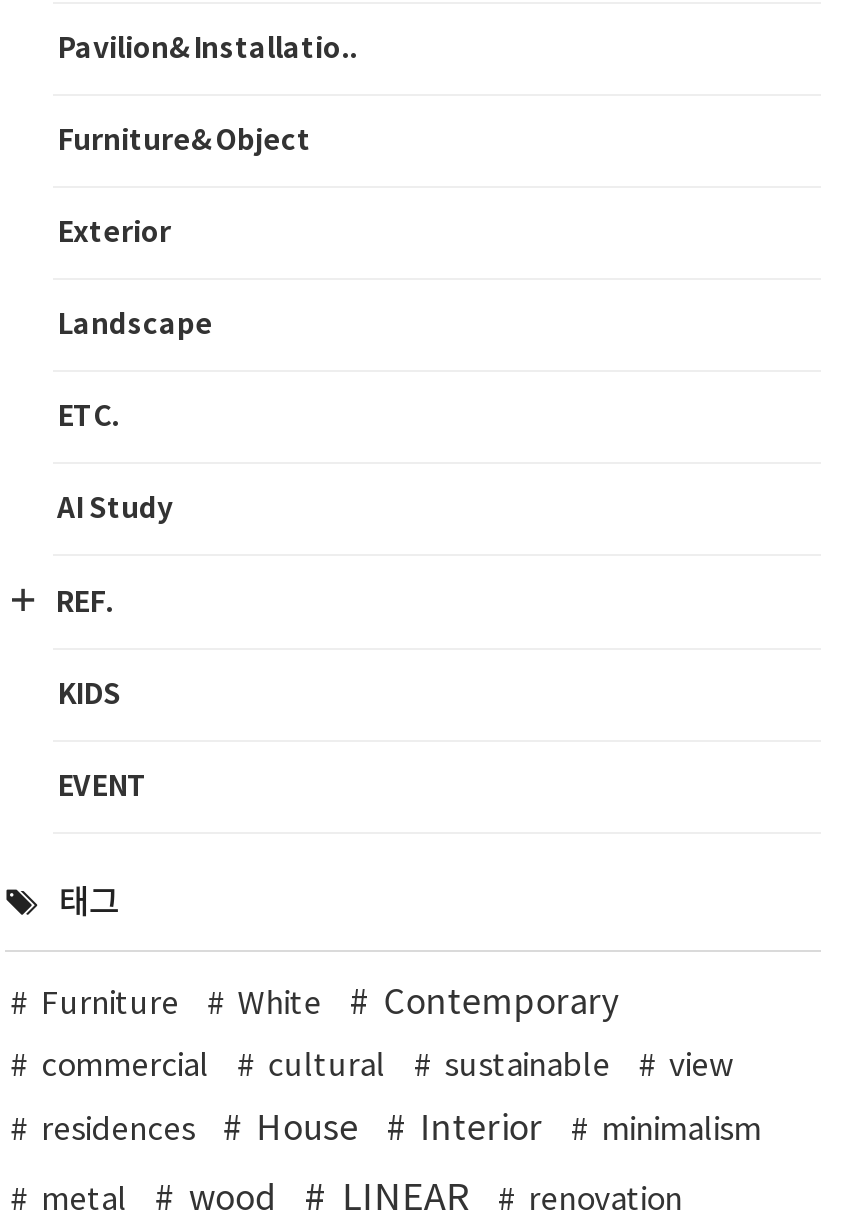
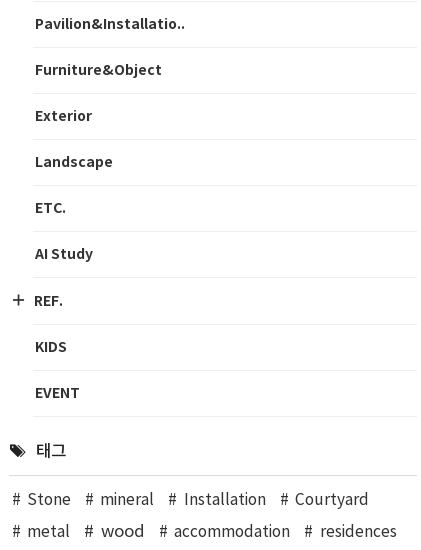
- Furniture
- White
- Contemporary
- commercial
- cultural
- sustainable
- view
- residences
- House
- Interior
- minimalism
+ Stone
+ mineral
+ Installation
+ Courtyard

- LINEAR
- renovation
+ accommodation
+ residences
